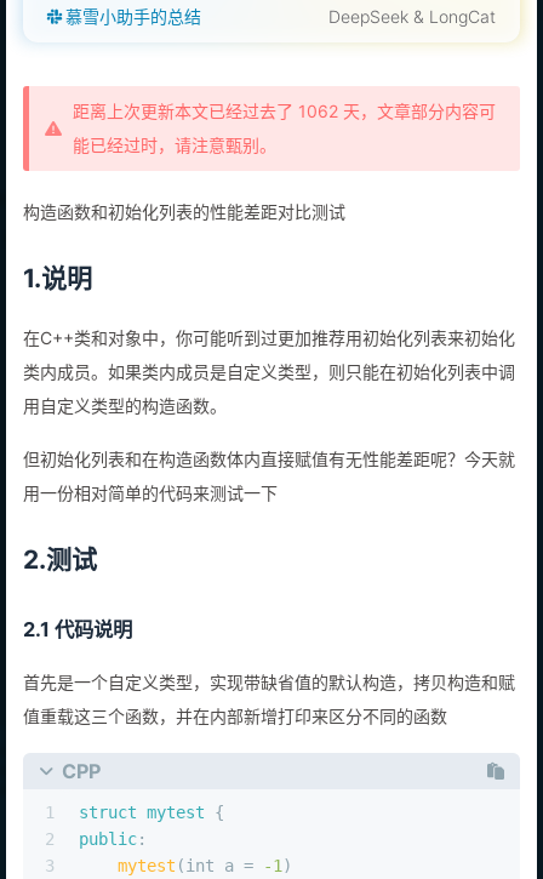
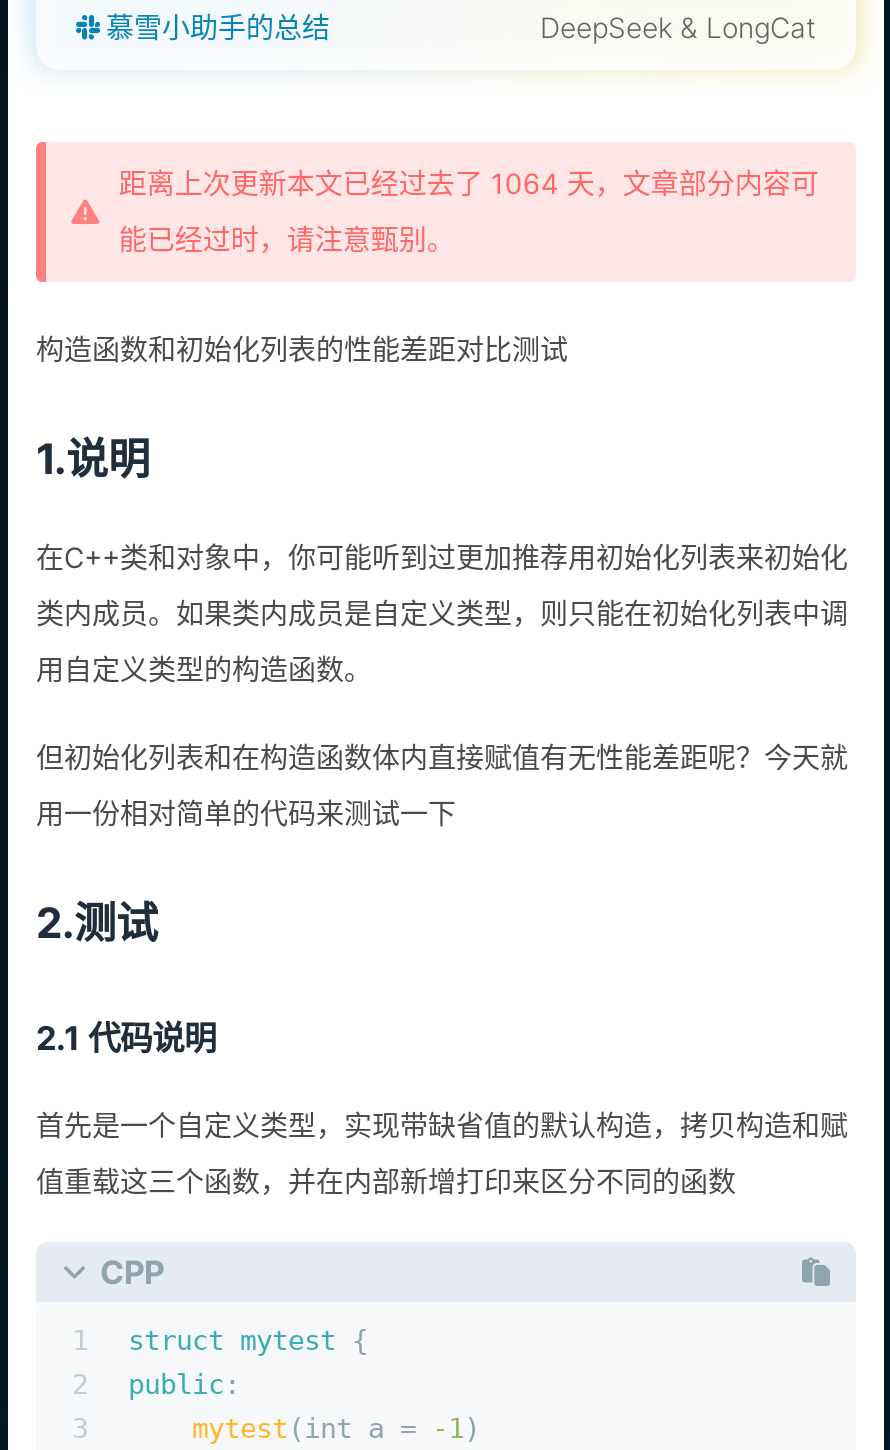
- 距离上次更新本文已经过去了 1062 天，文章部分内容可
+ 距离上次更新本文已经过去了 1064 天，文章部分内容可
